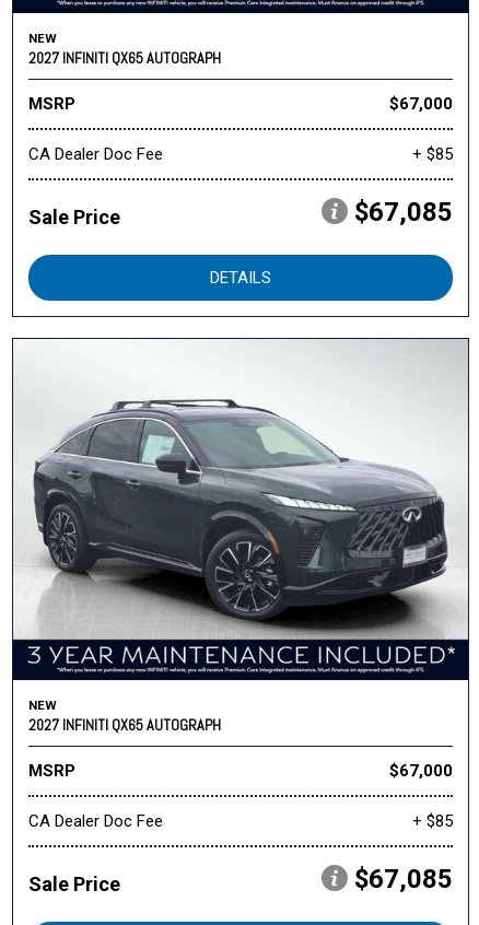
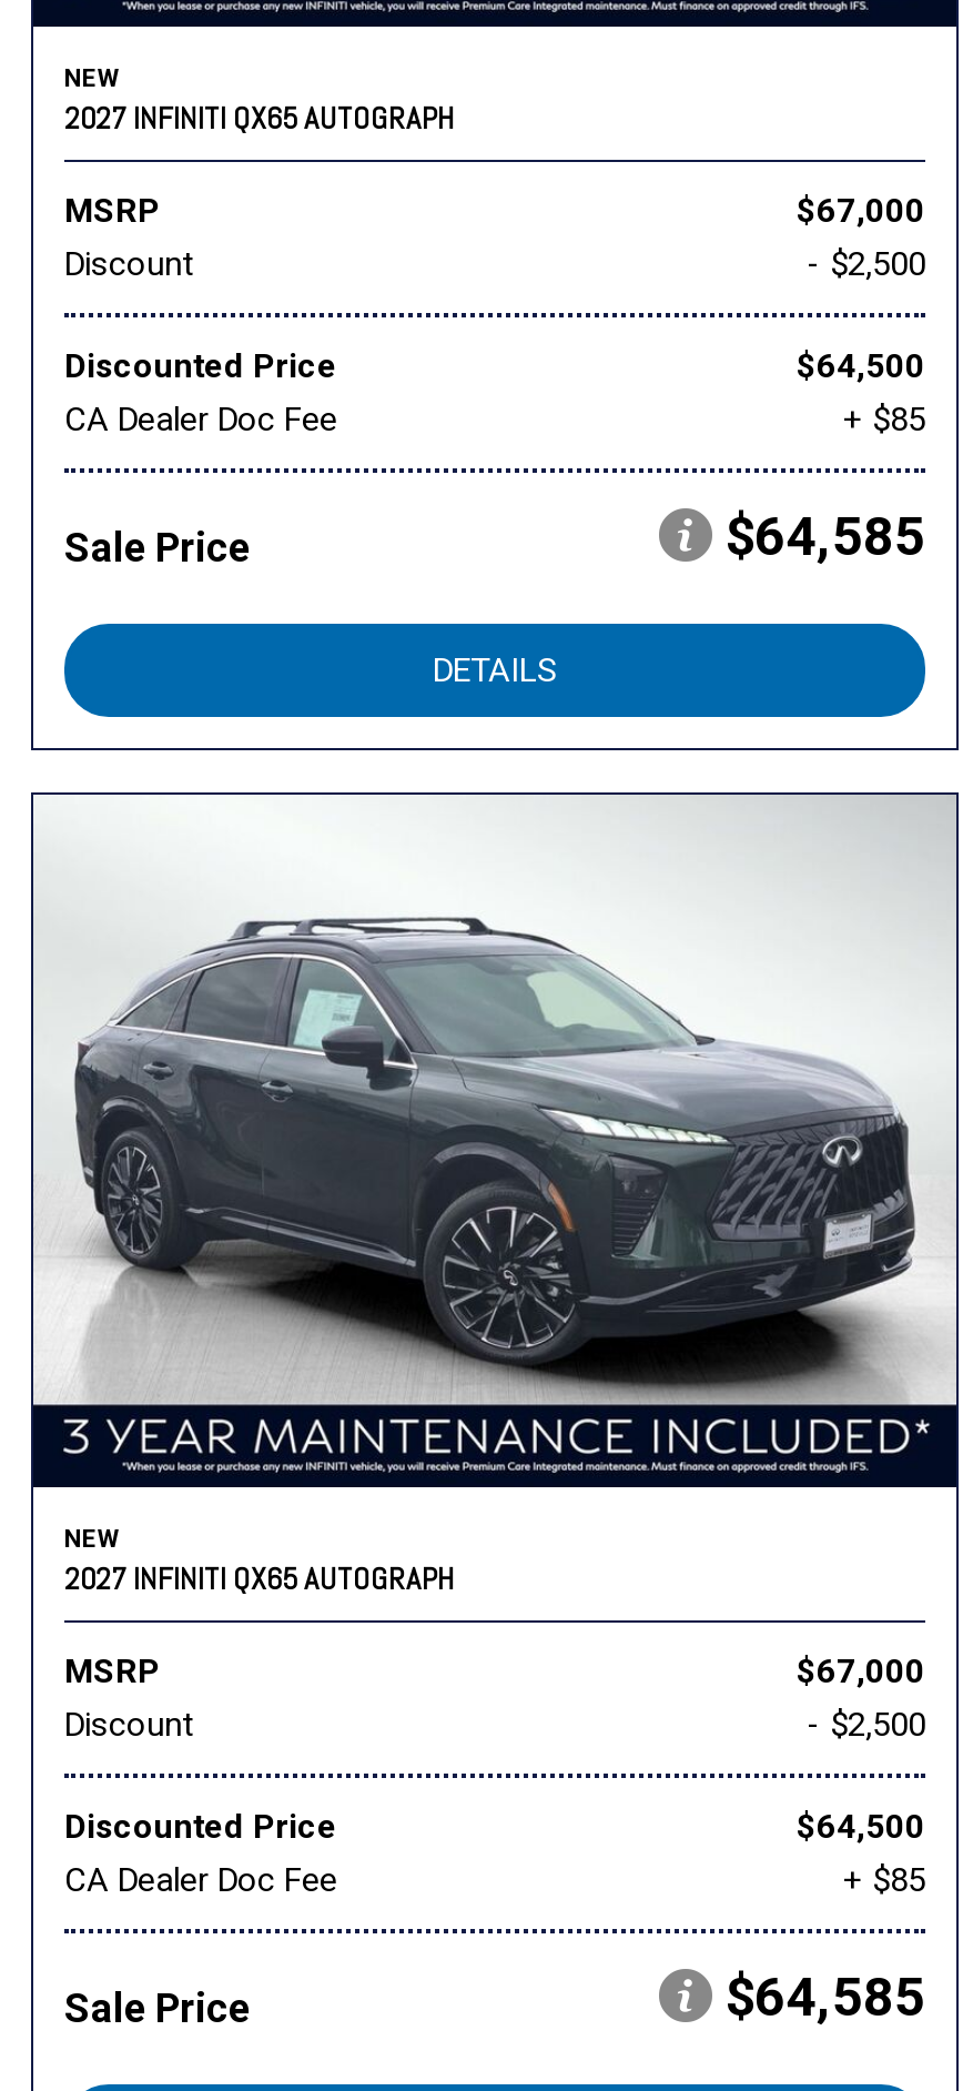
+ Discount
+ - $2,500
+ Discounted Price
+ $64,500

- $67,085
+ $64,585

+ Discount
+ - $2,500
+ Discounted Price
+ $64,500

- $67,085
+ $64,585
